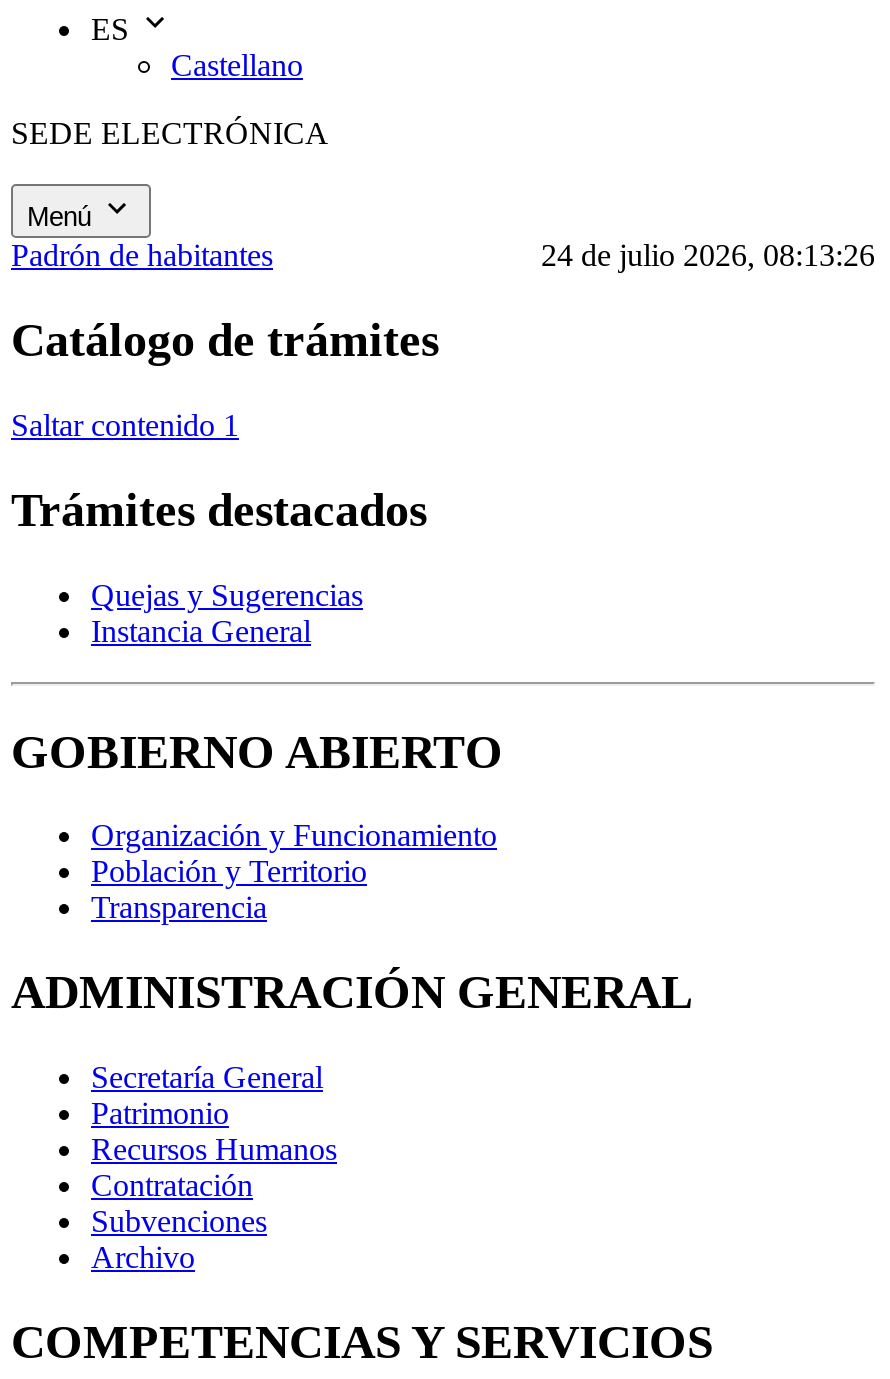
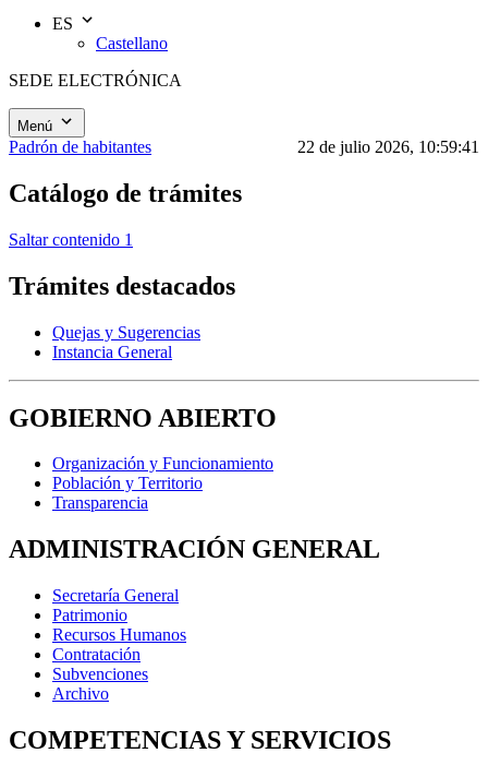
- 24 de julio 2026, 08:13:26
+ 22 de julio 2026, 10:59:41
